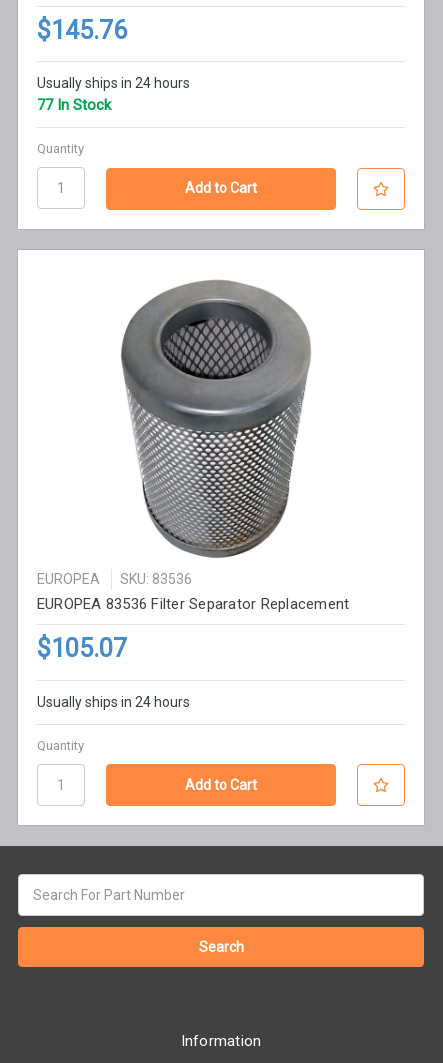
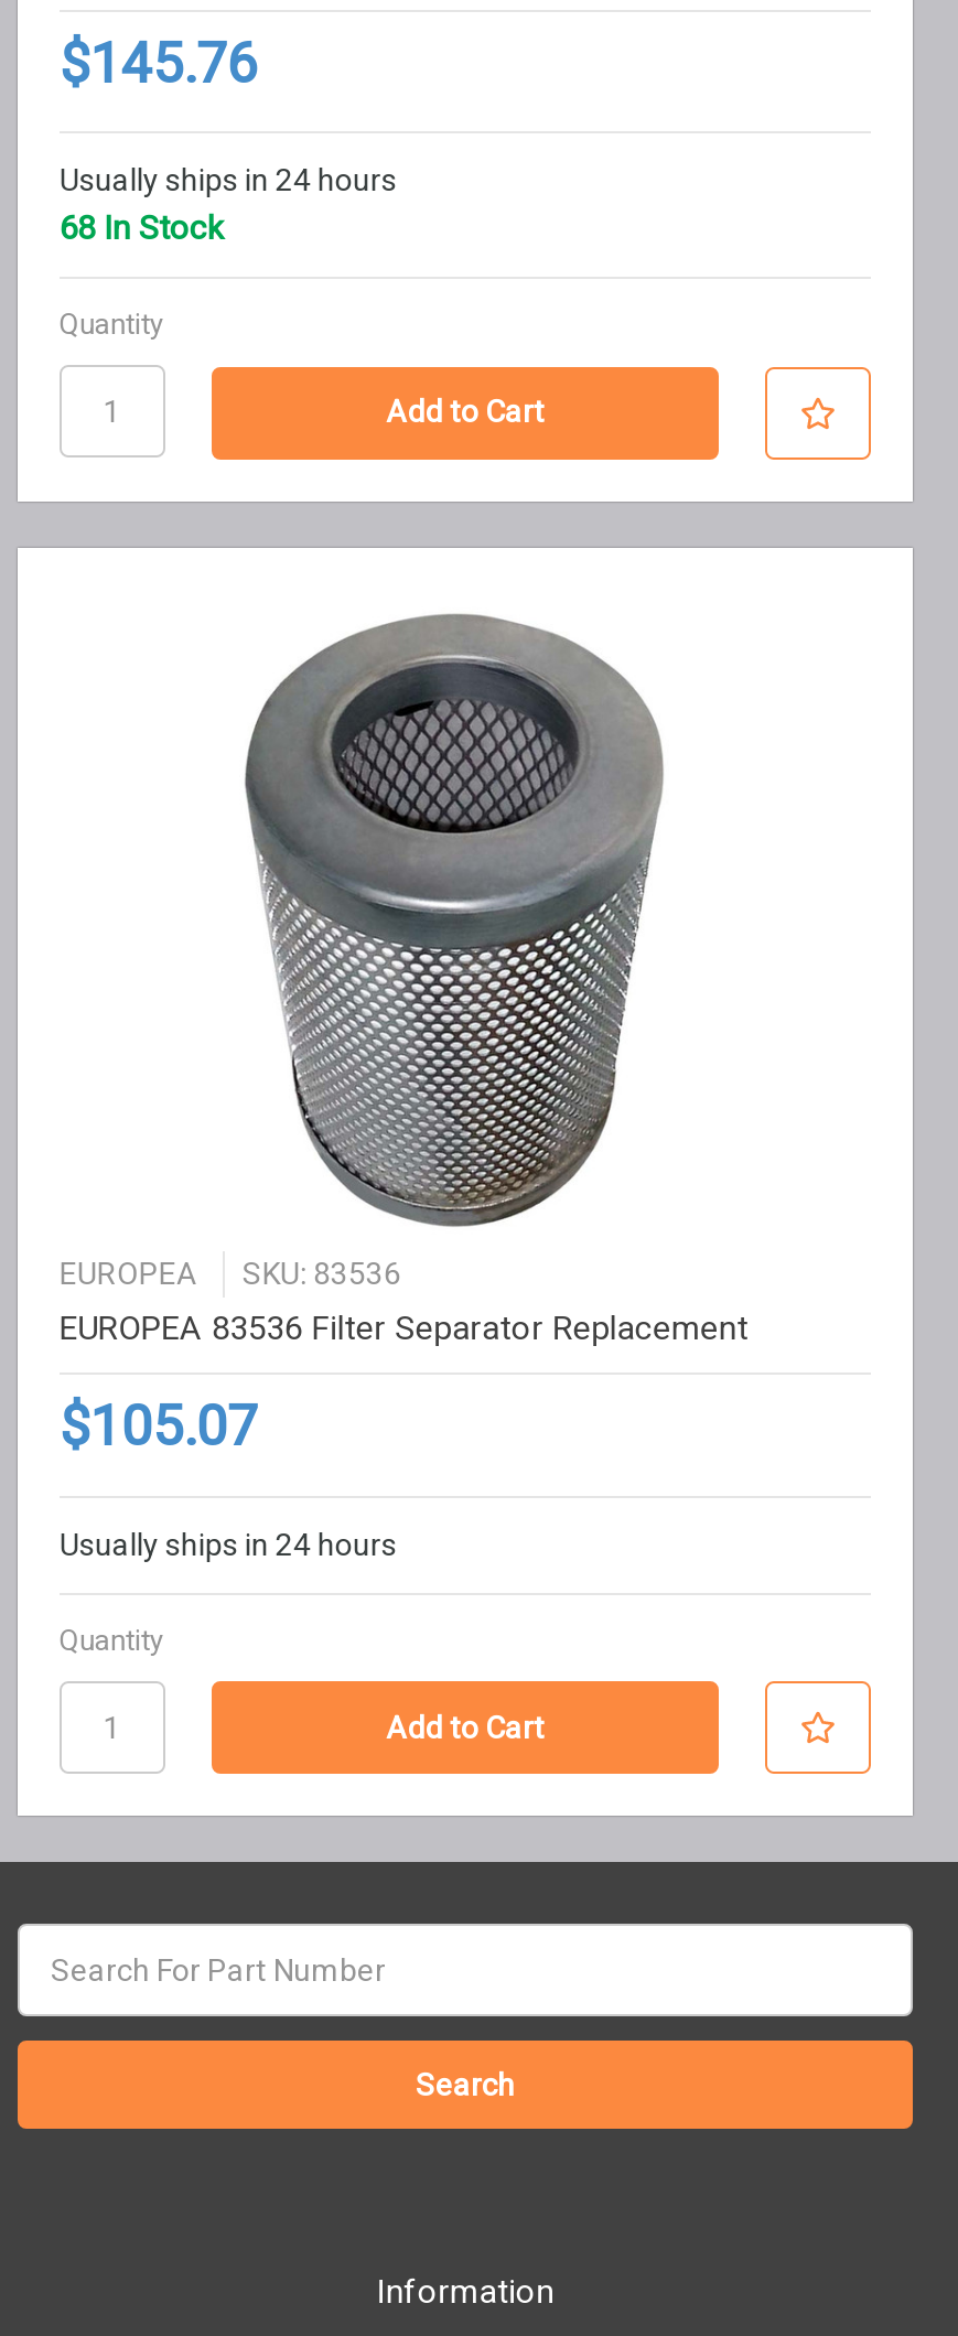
- 77 In Stock
+ 68 In Stock
